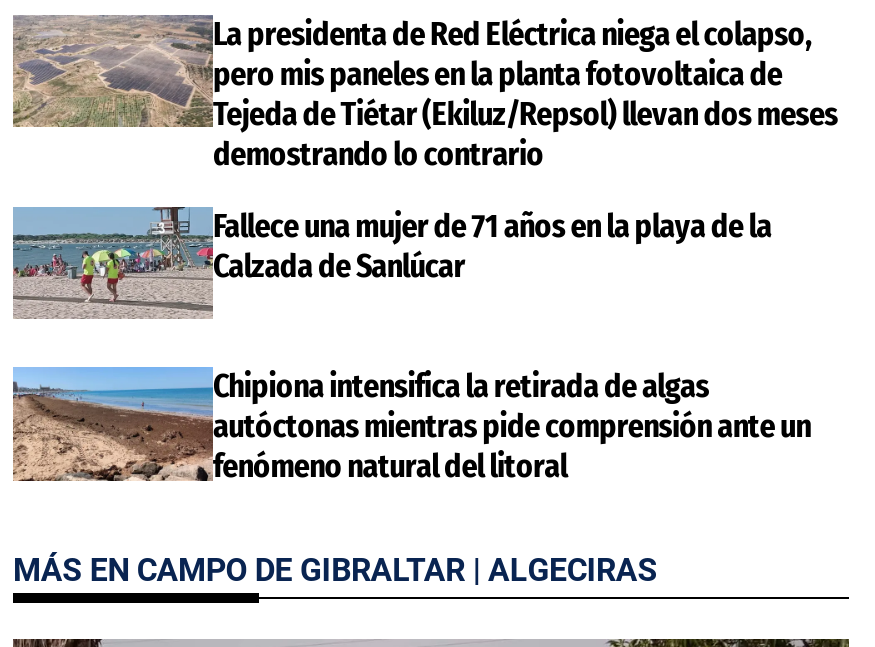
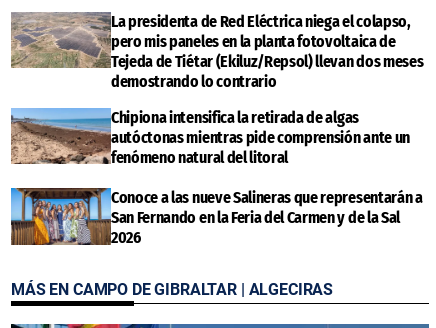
- Fallece una mujer de 71 años en la playa de la
- Calzada de Sanlúcar

moved up: [image] | Chipiona intensifica la retirada de algas | autóctonas mientras pide comprensión ante un | fenómeno natural del litoral

+ [image]
+ Conoce a las nueve Salineras que representarán a
+ San Fernando en la Feria del Carmen y de la Sal
+ 2026
